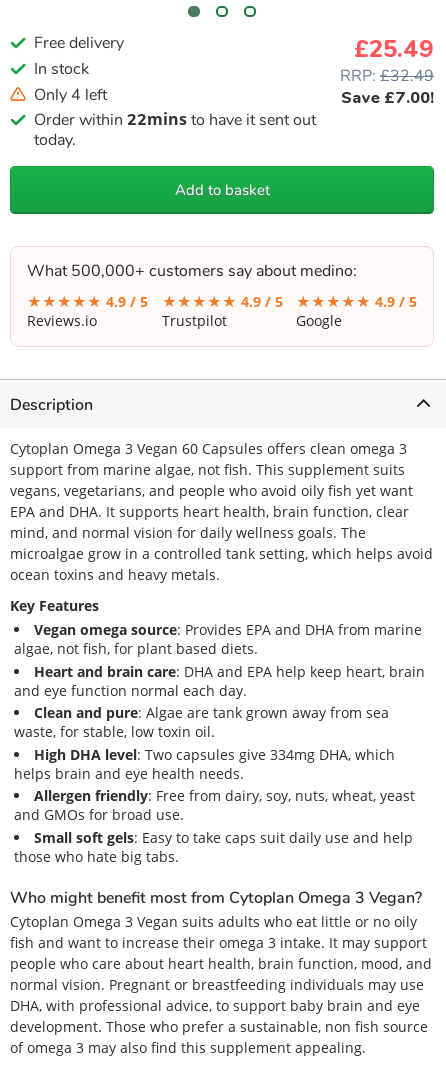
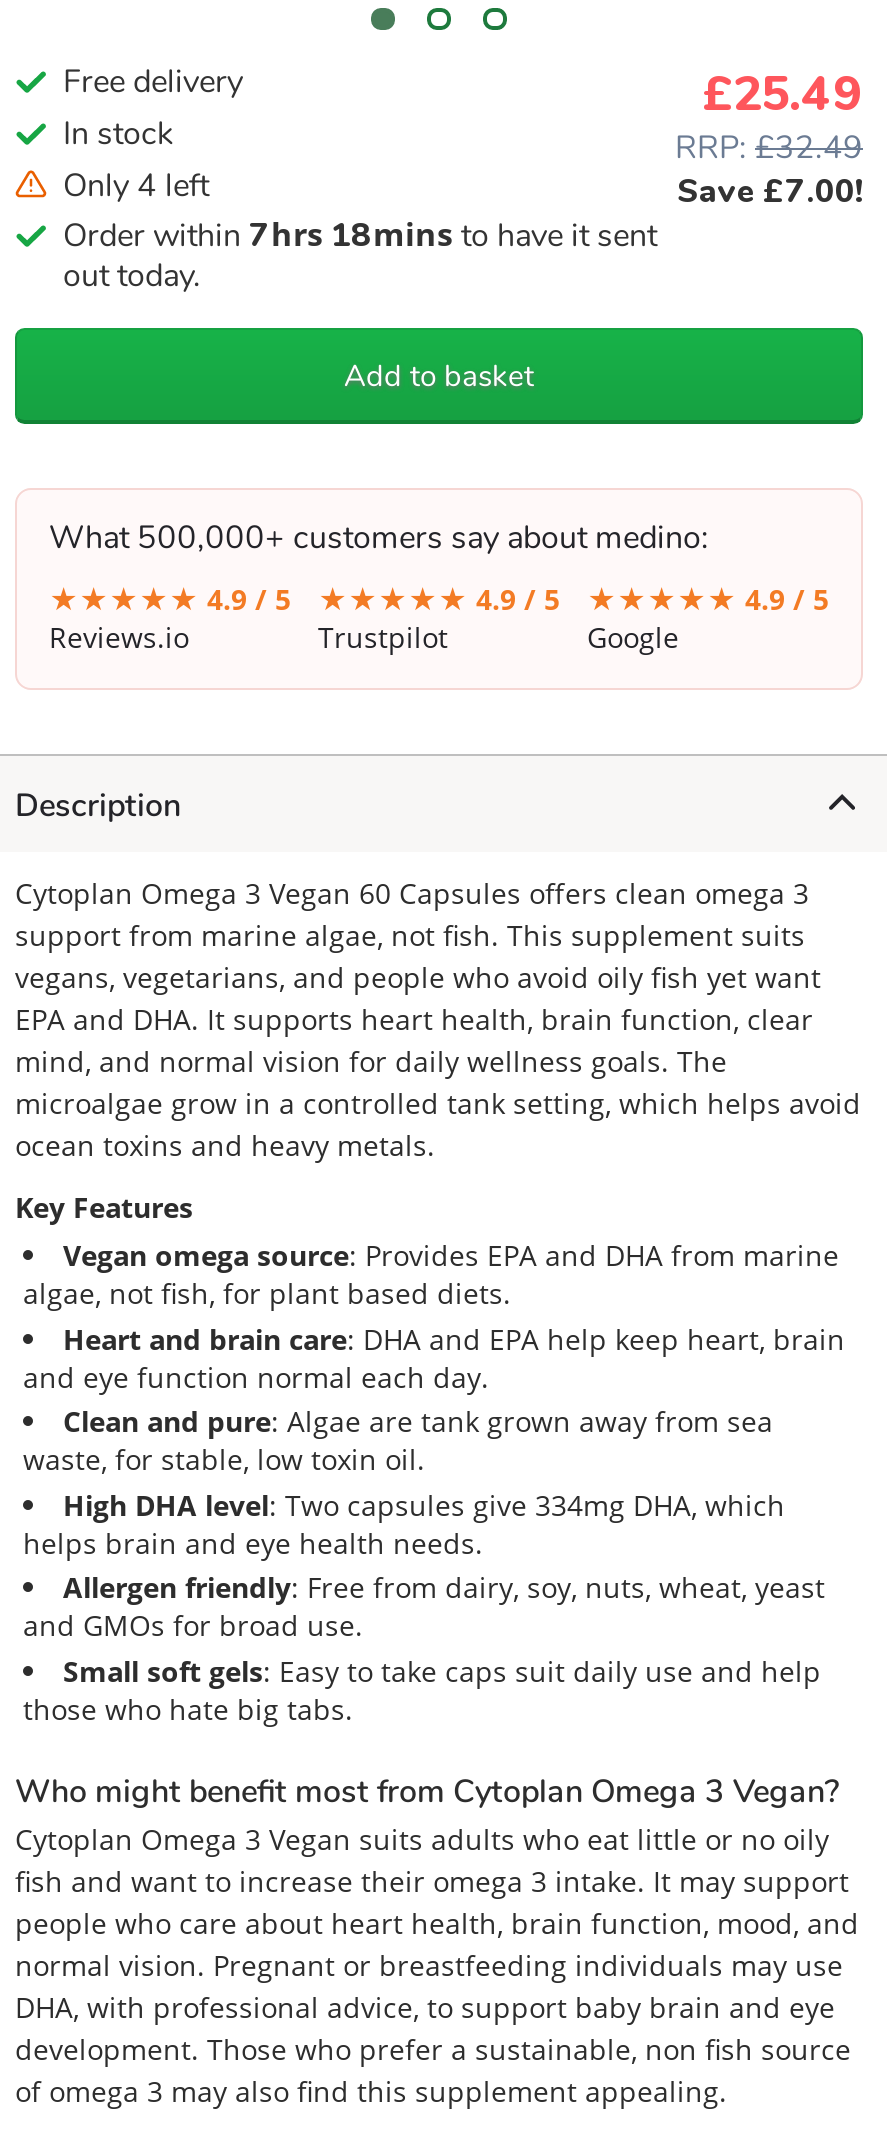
- Order within 22mins to have it sent out
- today.
+ Order within 7hrs 18mins to have it sent
+ out today.
